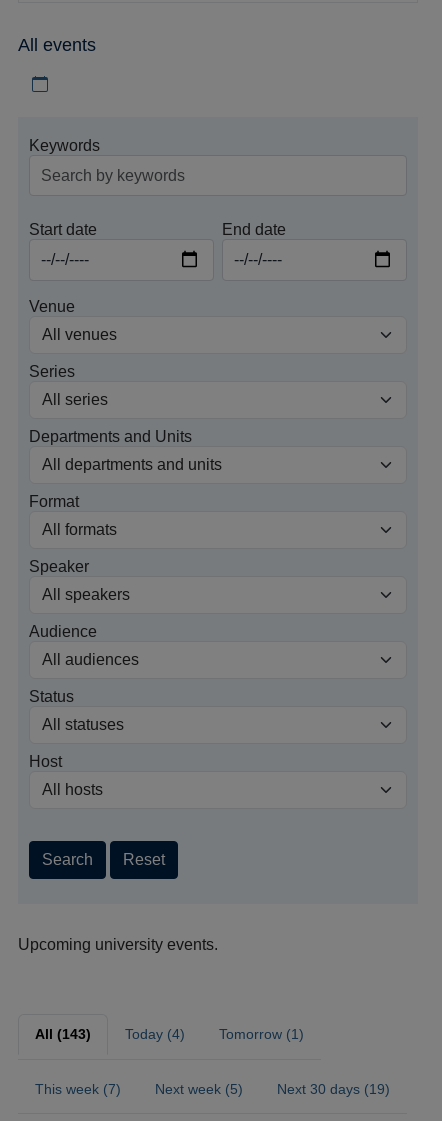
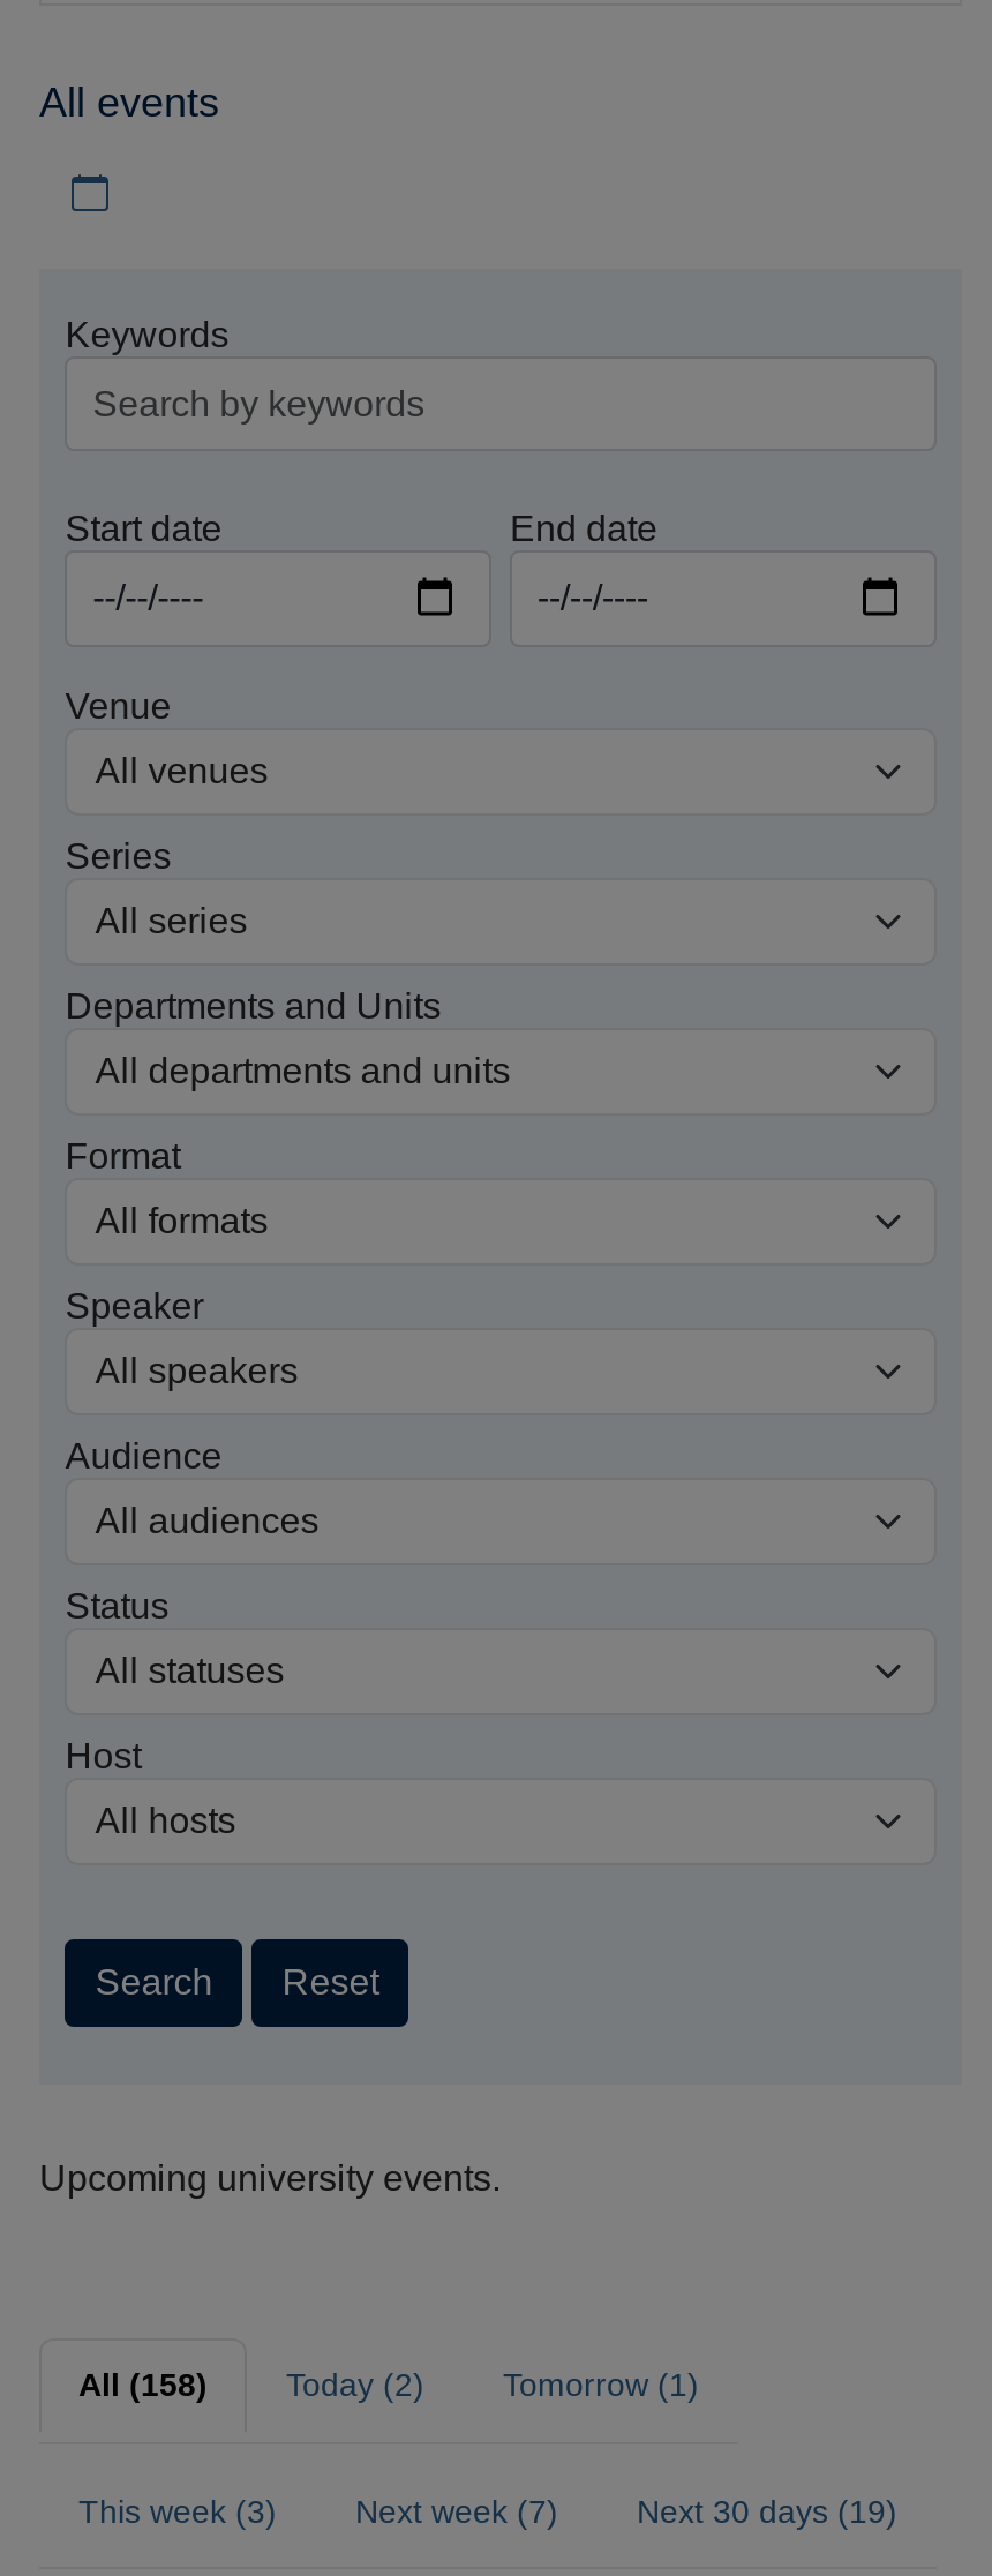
- All (143)
+ All (158)

- Today (4)
+ Today (2)

- This week (7)
+ This week (3)

- Next week (5)
+ Next week (7)
